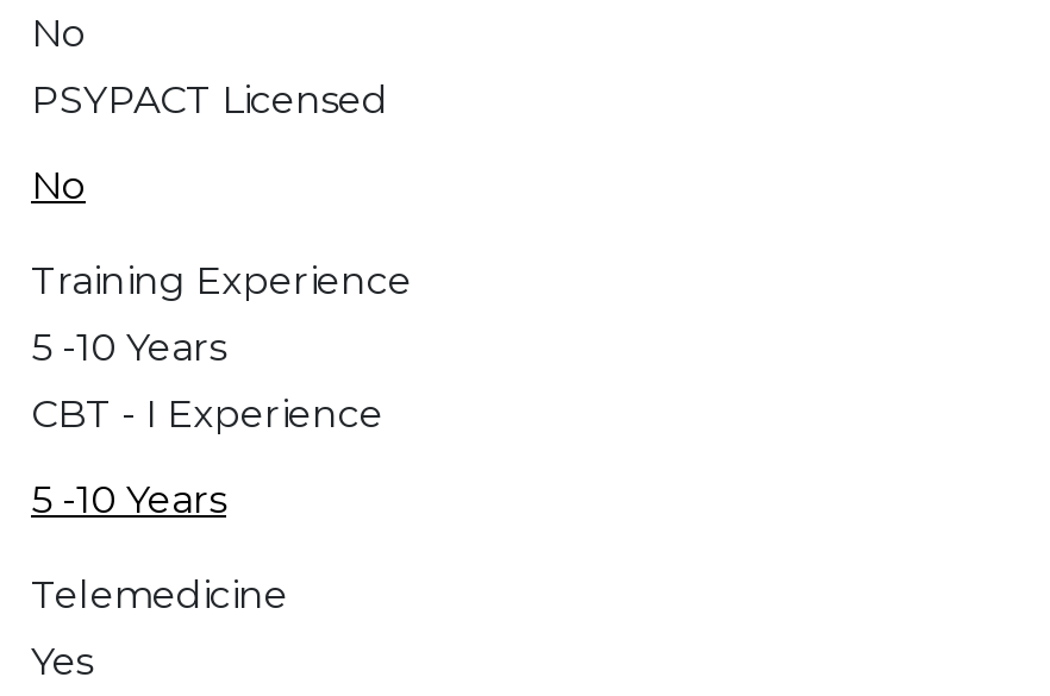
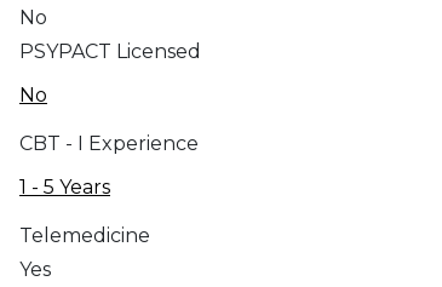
- Training Experience
- 5 -10 Years

- 5 -10 Years
+ 1 - 5 Years
